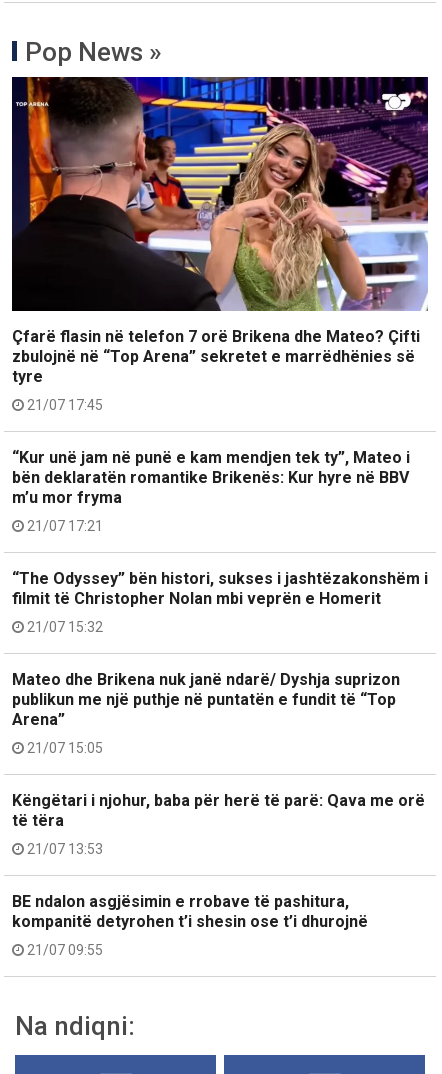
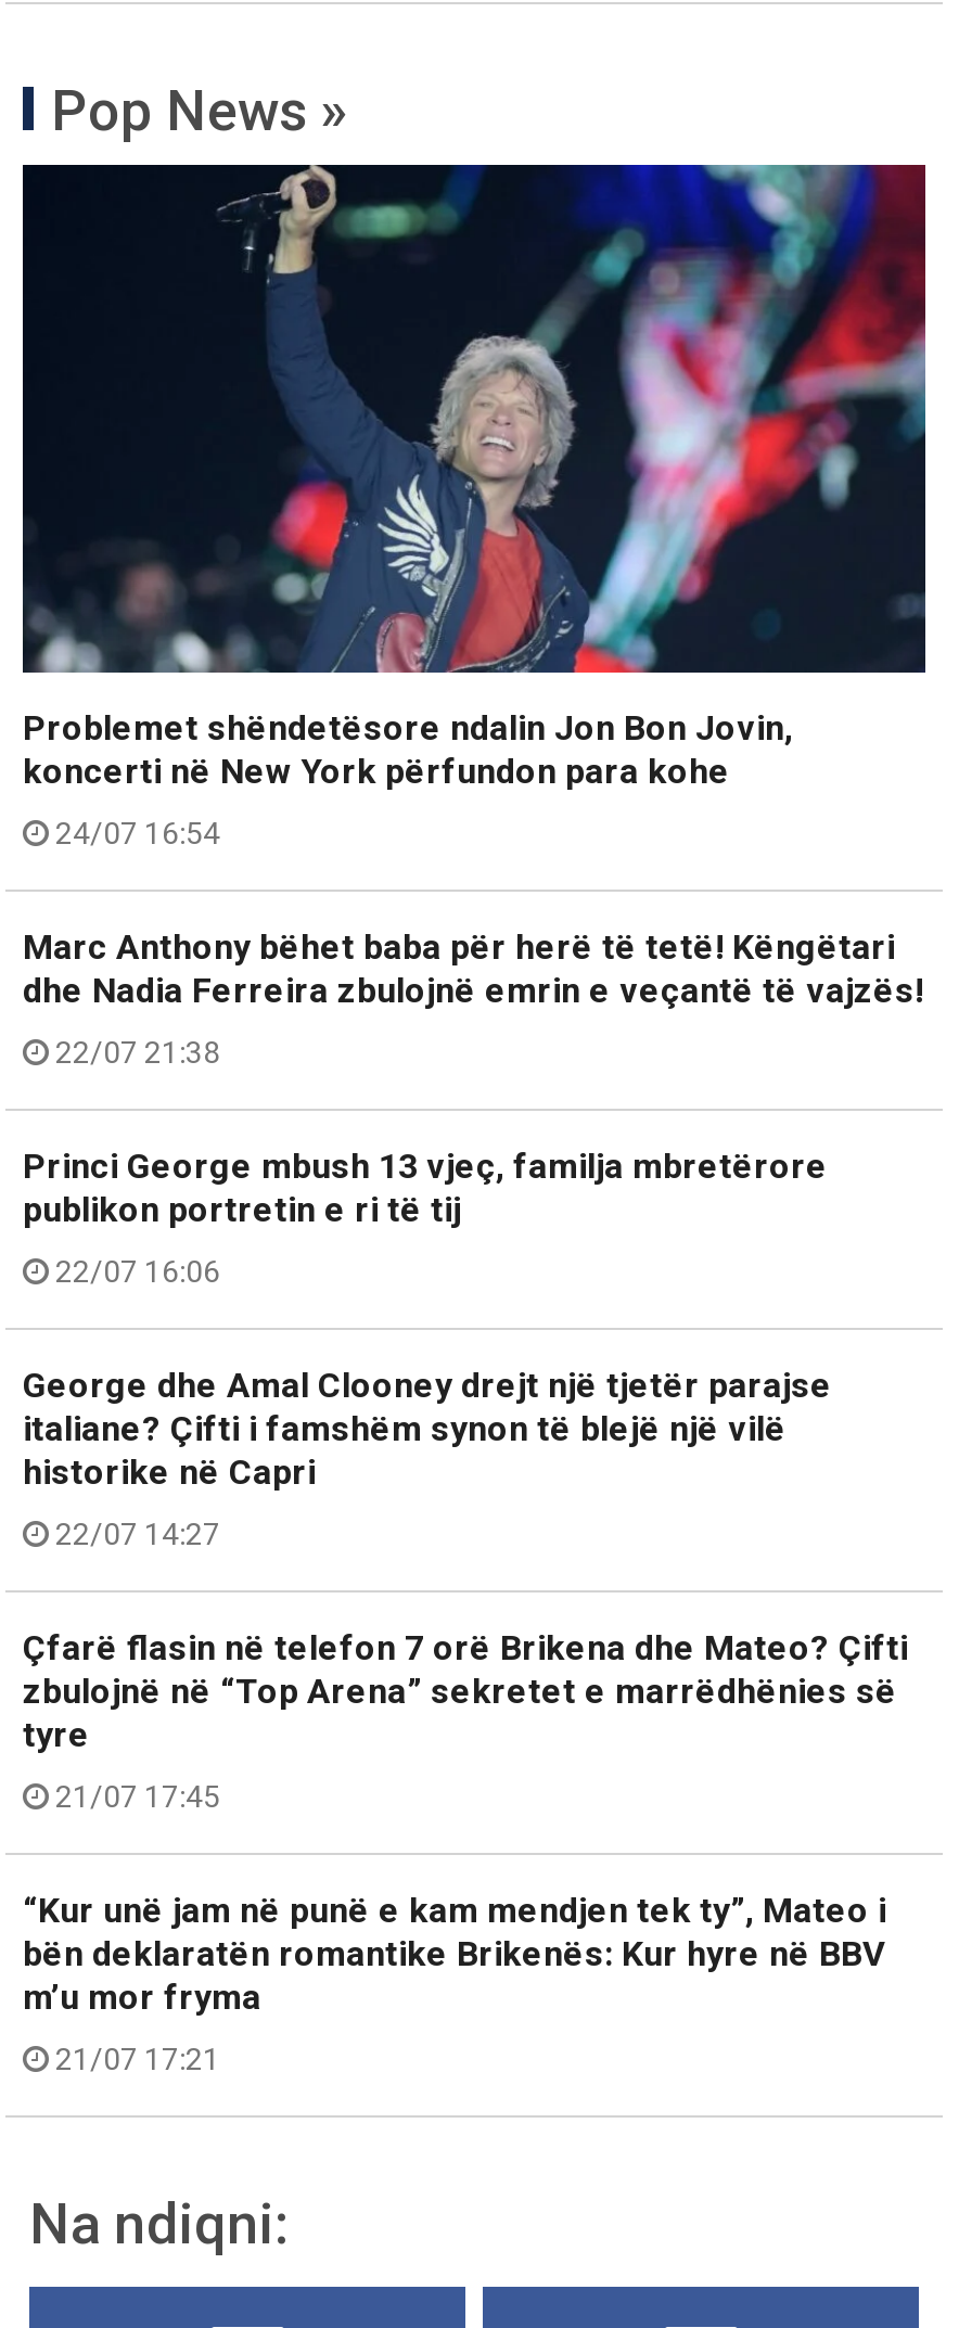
+ Problemet shëndetësore ndalin Jon Bon Jovin,
+ koncerti në New York përfundon para kohe
+ 24/07 16:54
+ Marc Anthony bëhet baba për herë të tetë! Këngëtari
+ dhe Nadia Ferreira zbulojnë emrin e veçantë të vajzës!
+ 22/07 21:38
+ Princi George mbush 13 vjeç, familja mbretërore
+ publikon portretin e ri të tij
+ 22/07 16:06
+ George dhe Amal Clooney drejt një tjetër parajse
+ italiane? Çifti i famshëm synon të blejë një vilë
+ historike në Capri
+ 22/07 14:27

- [image]
+ [image]

moved down: Çfarë flasin në telefon 7 orë Brikena dhe Mateo? Çifti | zbulojnë në “Top Arena” sekretet e marrëdhënies së | tyre | 21/07 17:45 | “Kur unë jam në punë e kam mendjen tek ty”, Mateo i | bën deklaratën romantike Brikenës: Kur hyre në BBV | m’u mor fryma | 21/07 17:21

- “The Odyssey” bën histori, sukses i jashtëzakonshëm i
- filmit të Christopher Nolan mbi veprën e Homerit
- 21/07 15:32
- Mateo dhe Brikena nuk janë ndarë/ Dyshja suprizon
- publikun me një puthje në puntatën e fundit të “Top
- Arena”
- 21/07 15:05
- Këngëtari i njohur, baba për herë të parë: Qava me orë
- të tëra
- 21/07 13:53
- BE ndalon asgjësimin e rrobave të pashitura,
- kompanitë detyrohen t’i shesin ose t’i dhurojnë
- 21/07 09:55
